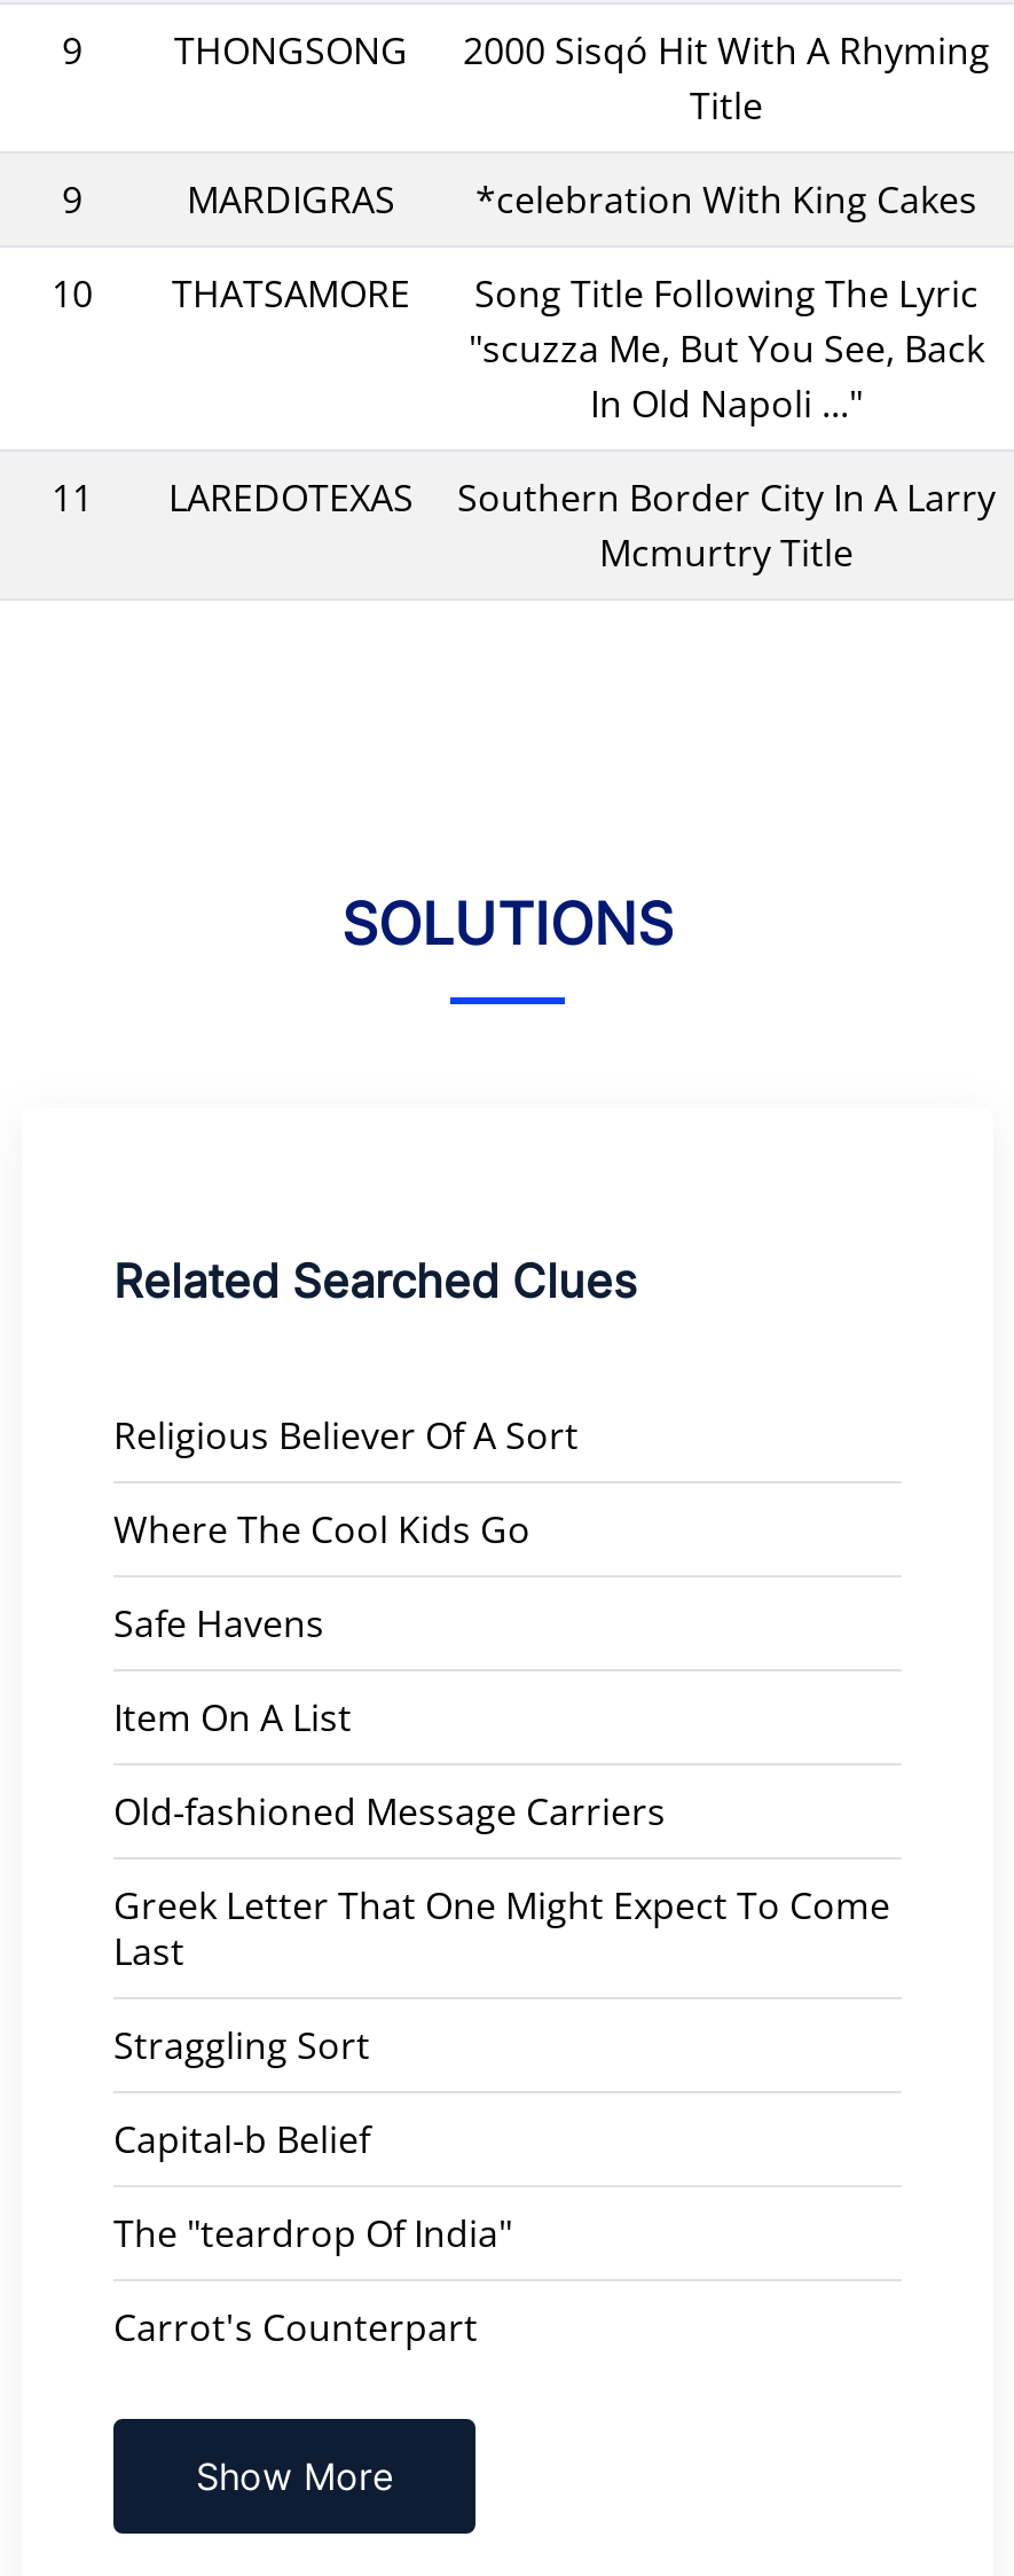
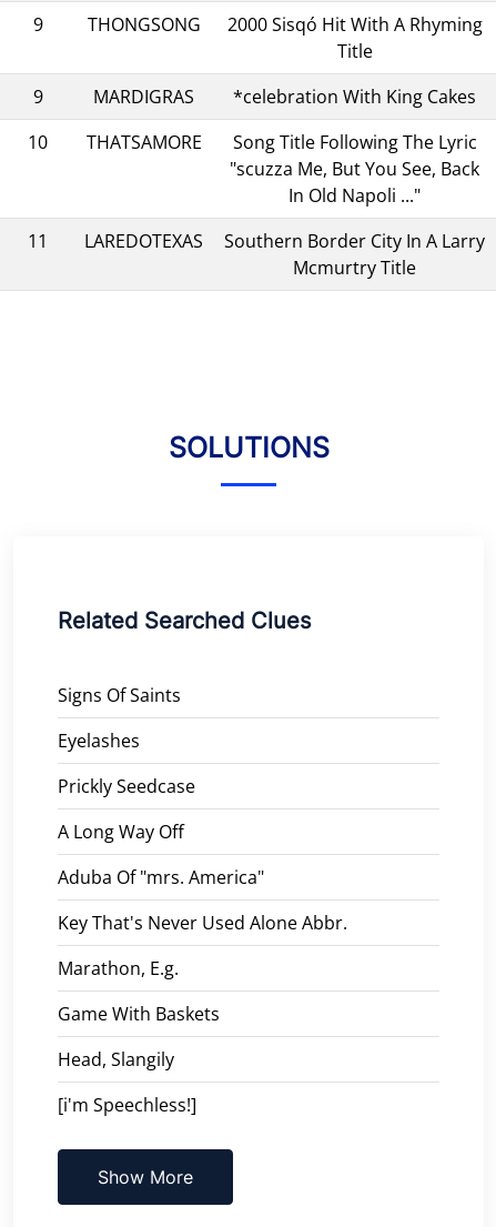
- Religious Believer Of A Sort
+ Signs Of Saints

- Where The Cool Kids Go
+ Eyelashes

- Safe Havens
+ Prickly Seedcase

- Item On A List
+ A Long Way Off

- Old-fashioned Message Carriers
+ Aduba Of "mrs. America"

- Greek Letter That One Might Expect To Come
- Last
+ Key That's Never Used Alone Abbr.

- Straggling Sort
+ Marathon, E.g.

- Capital-b Belief
+ Game With Baskets

- The "teardrop Of India"
+ Head, Slangily

- Carrot's Counterpart
+ [i'm Speechless!]
